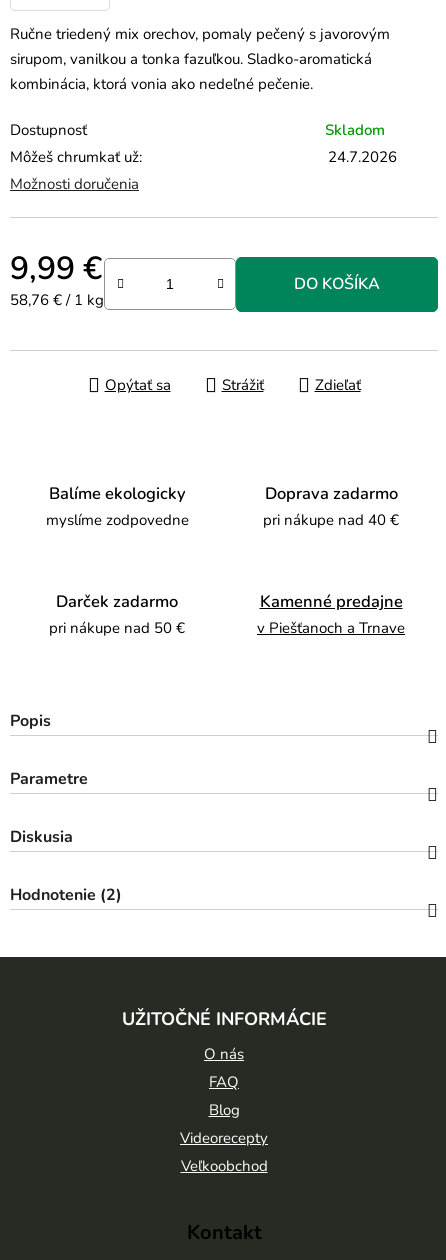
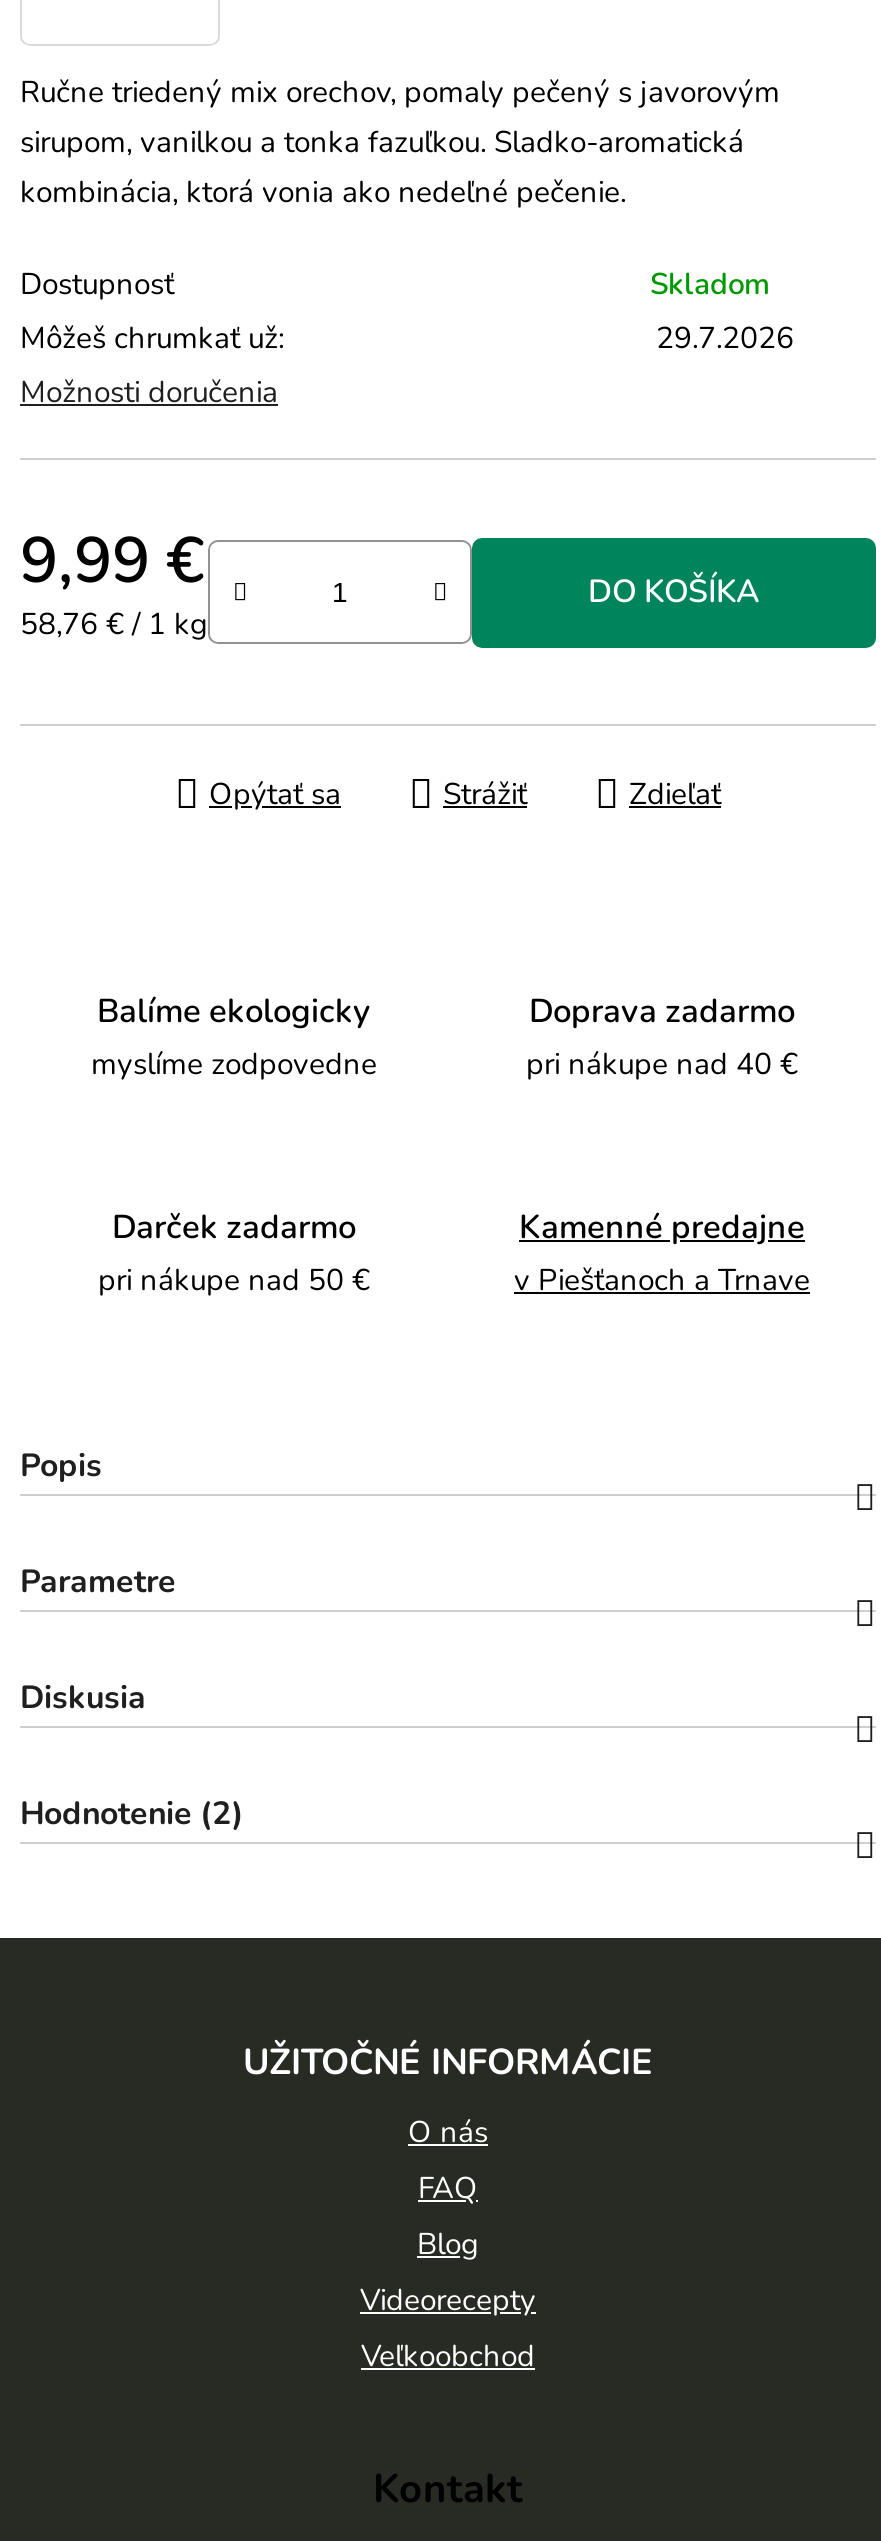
- 24.7.2026
+ 29.7.2026
